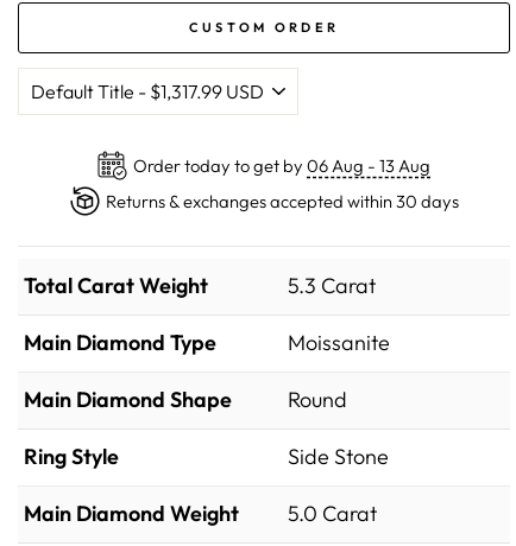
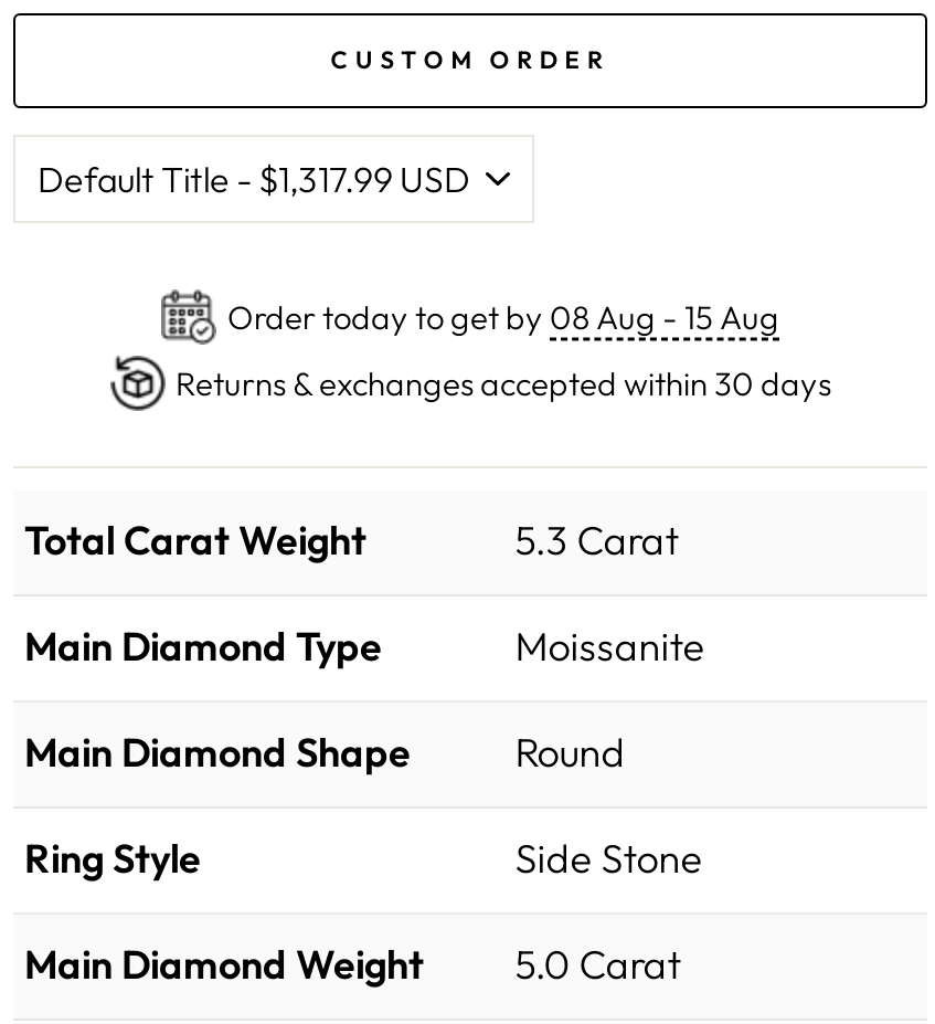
- Order today to get by 06 Aug - 13 Aug
+ Order today to get by 08 Aug - 15 Aug
